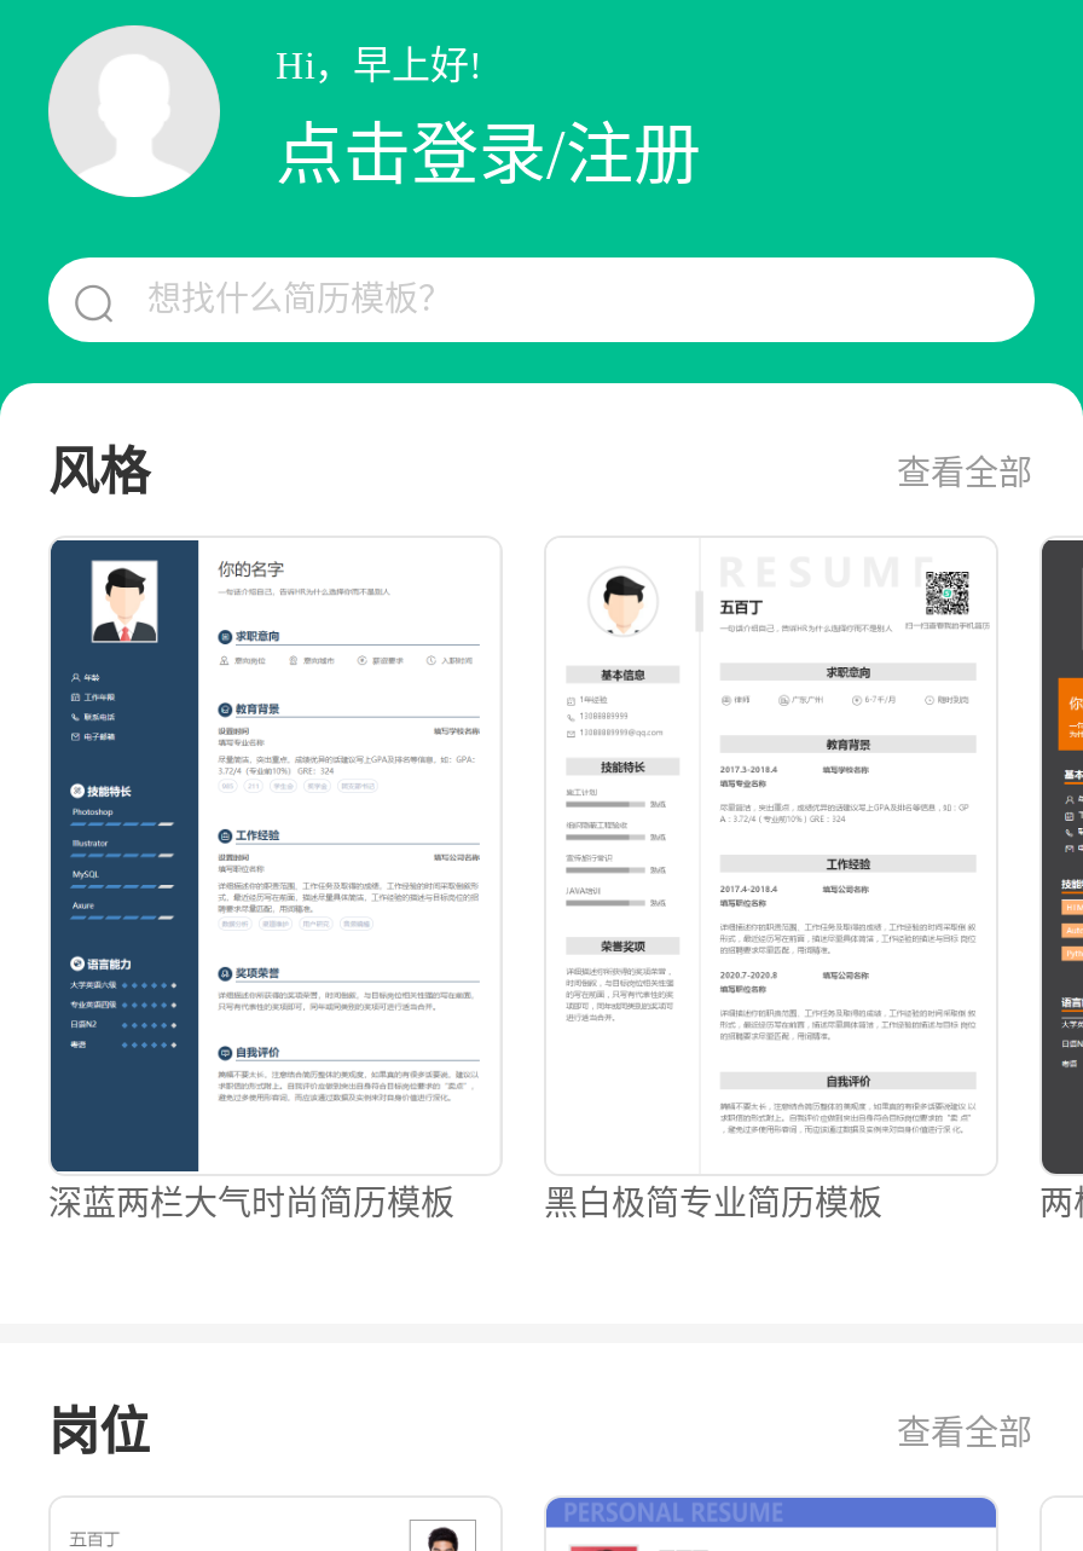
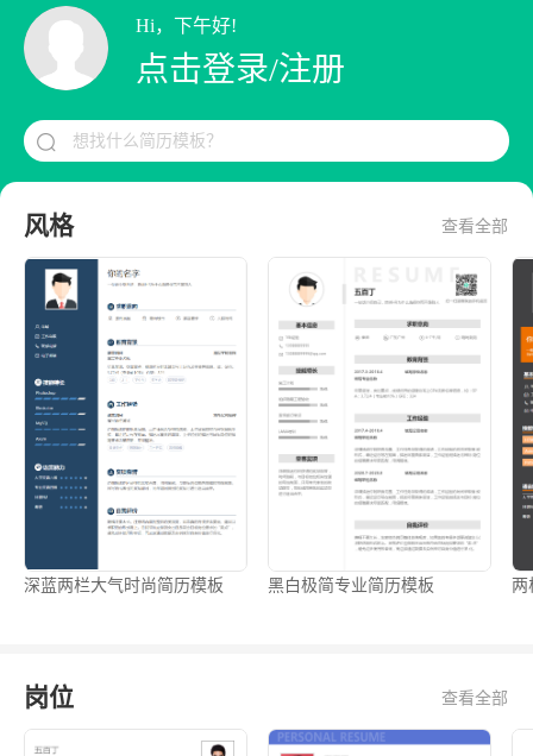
- Hi，早上好!
+ Hi，下午好!
